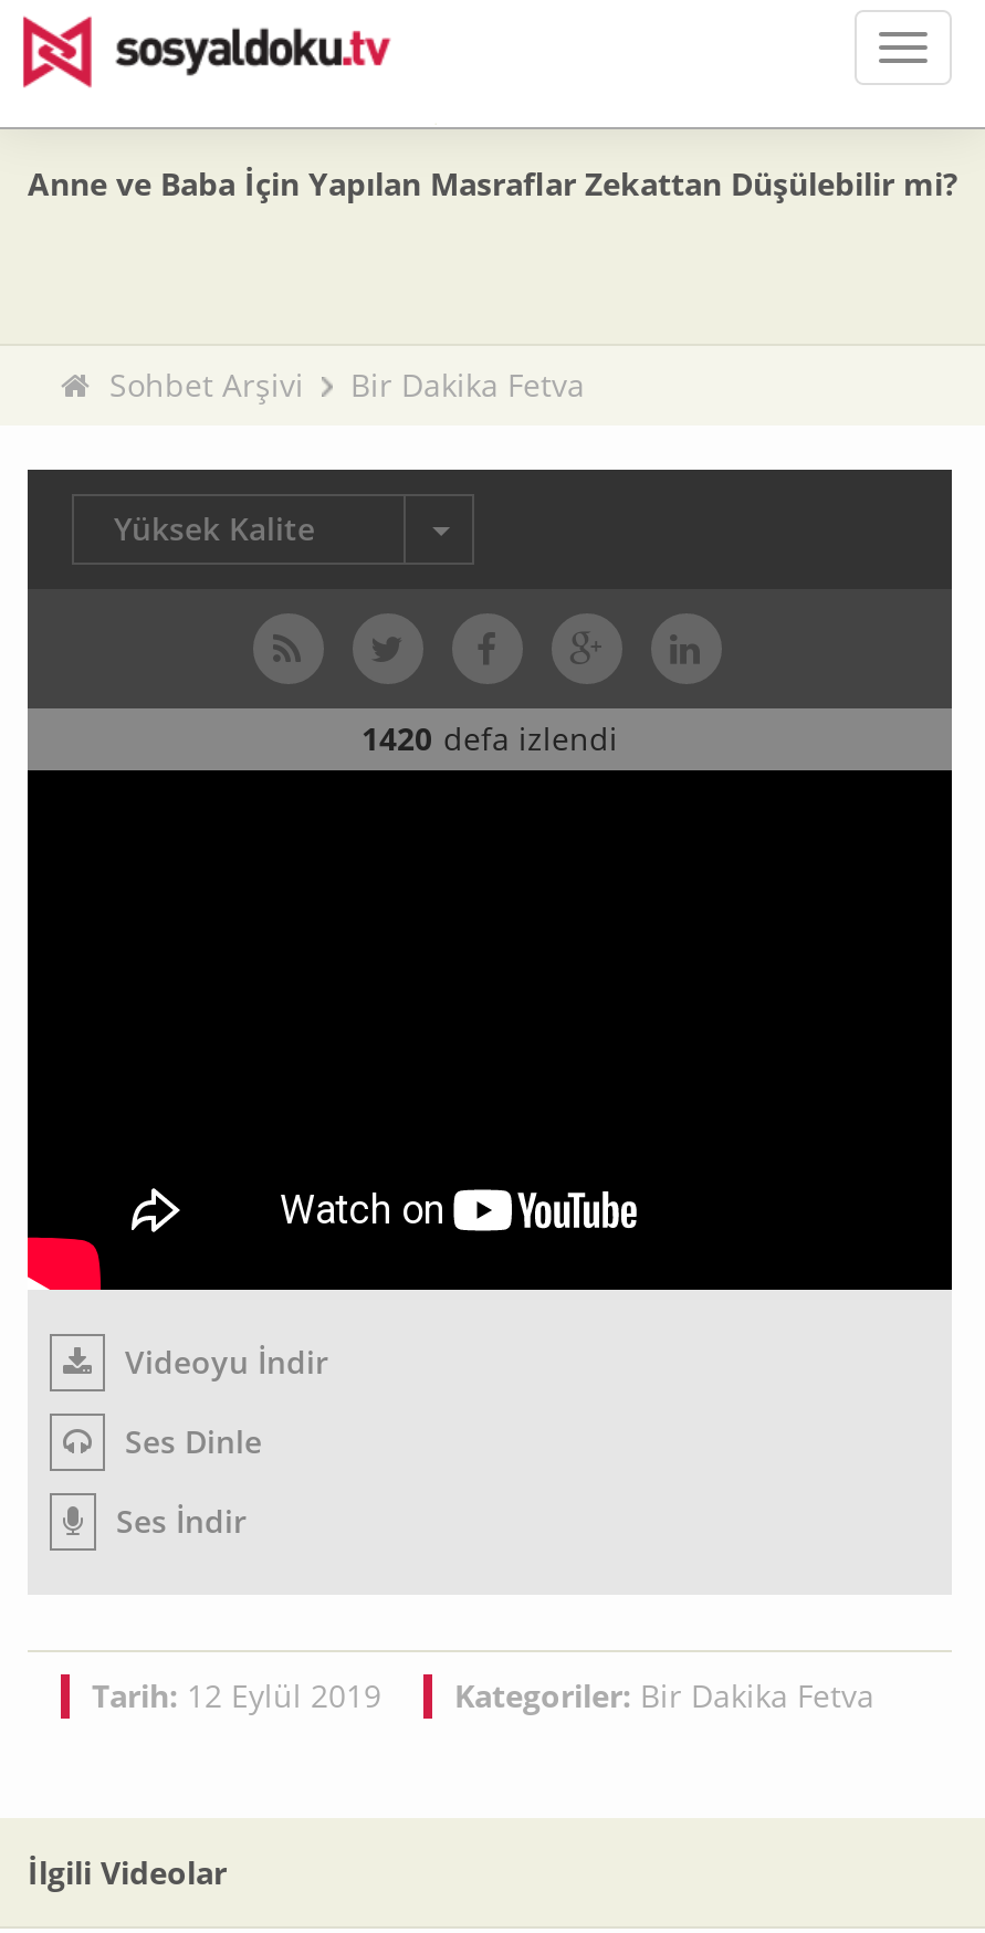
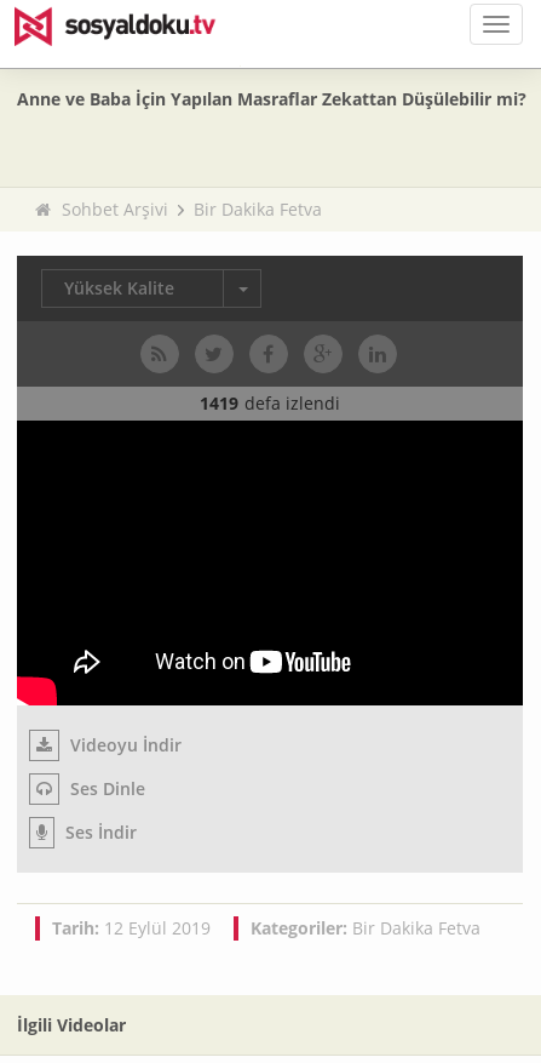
- 1420 defa izlendi
+ 1419 defa izlendi
